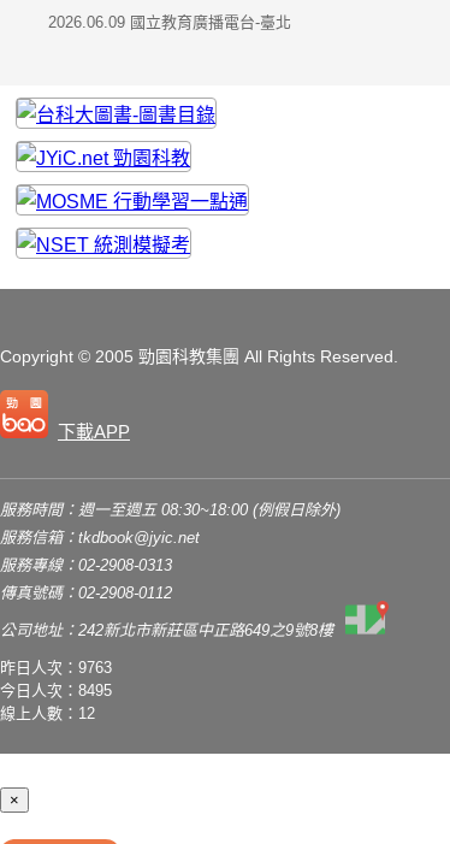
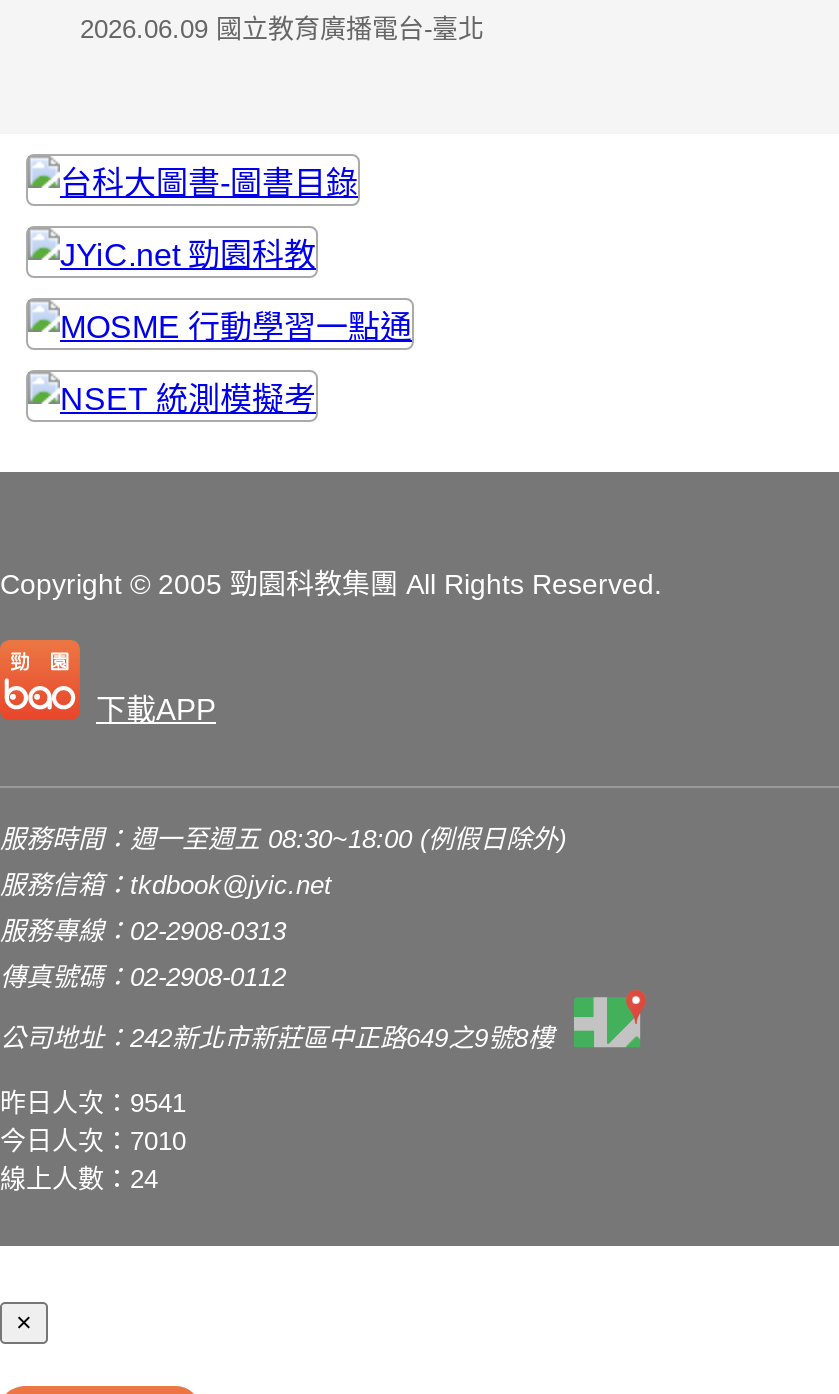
- 昨日人次：9763
+ 昨日人次：9541

- 今日人次：8495
+ 今日人次：7010

- 線上人數：12
+ 線上人數：24
